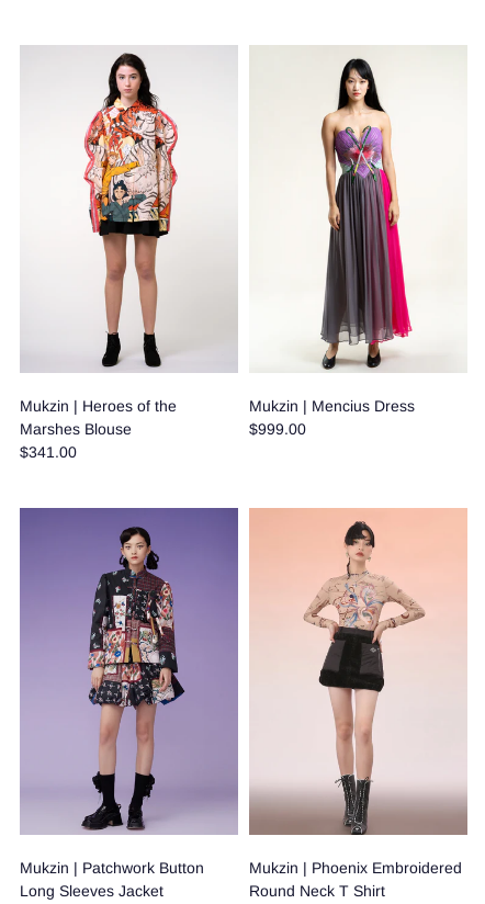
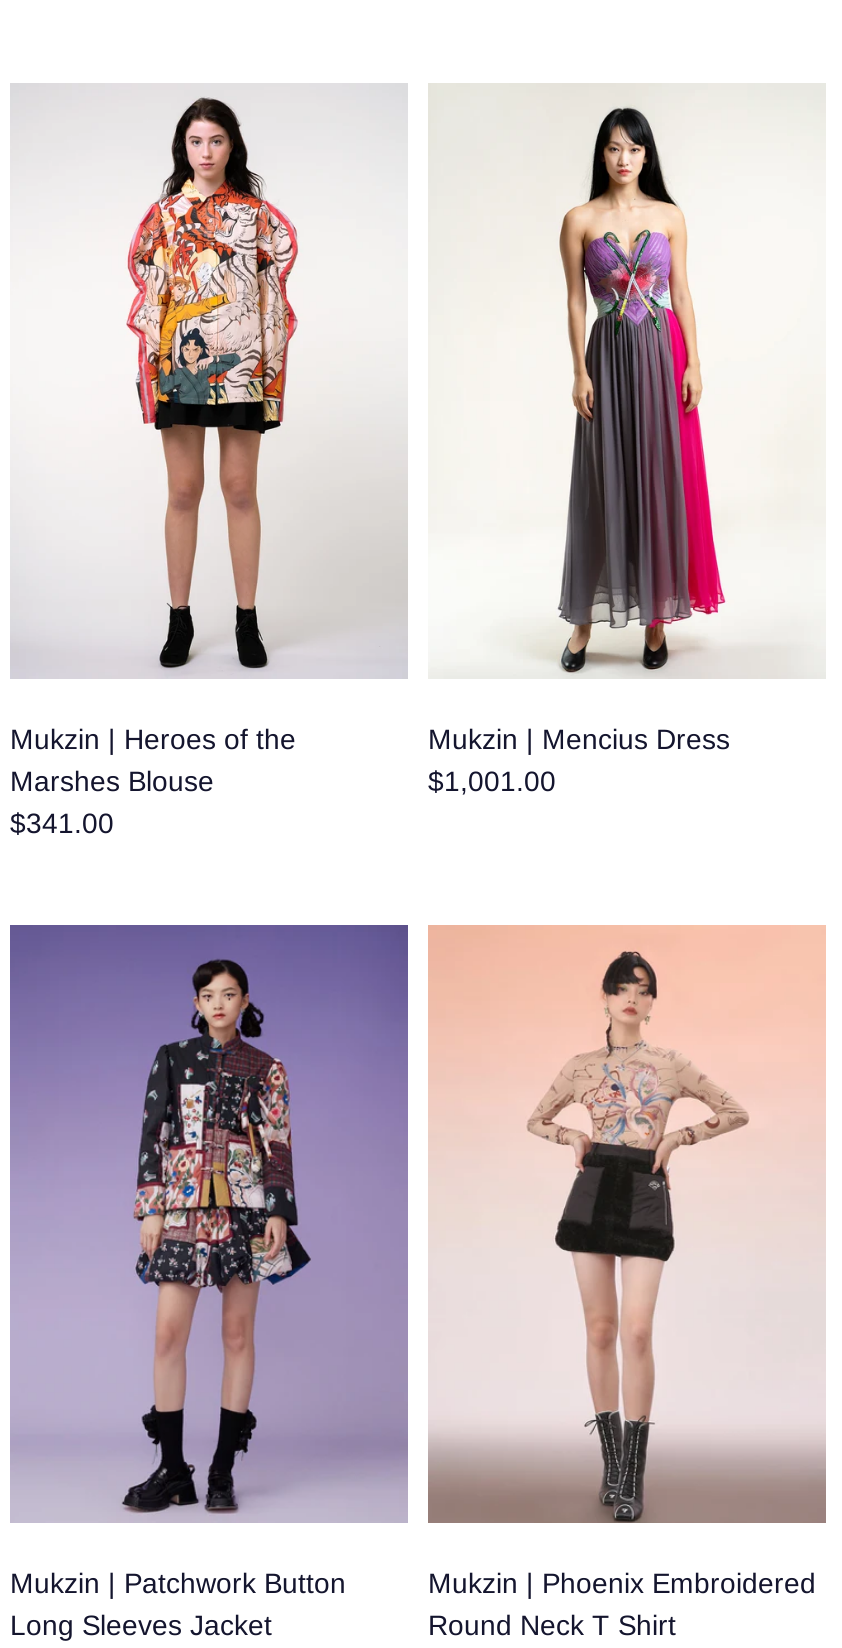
- $999.00
+ $1,001.00
